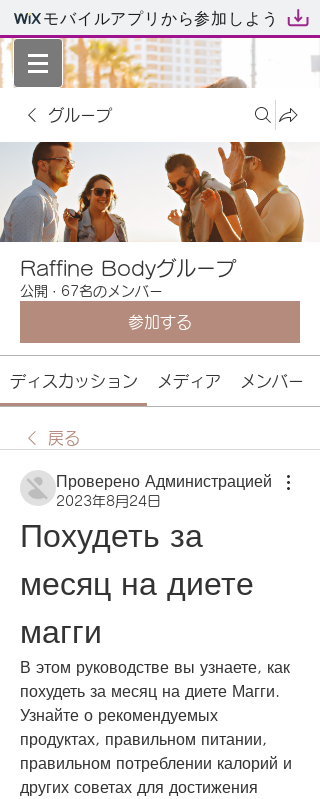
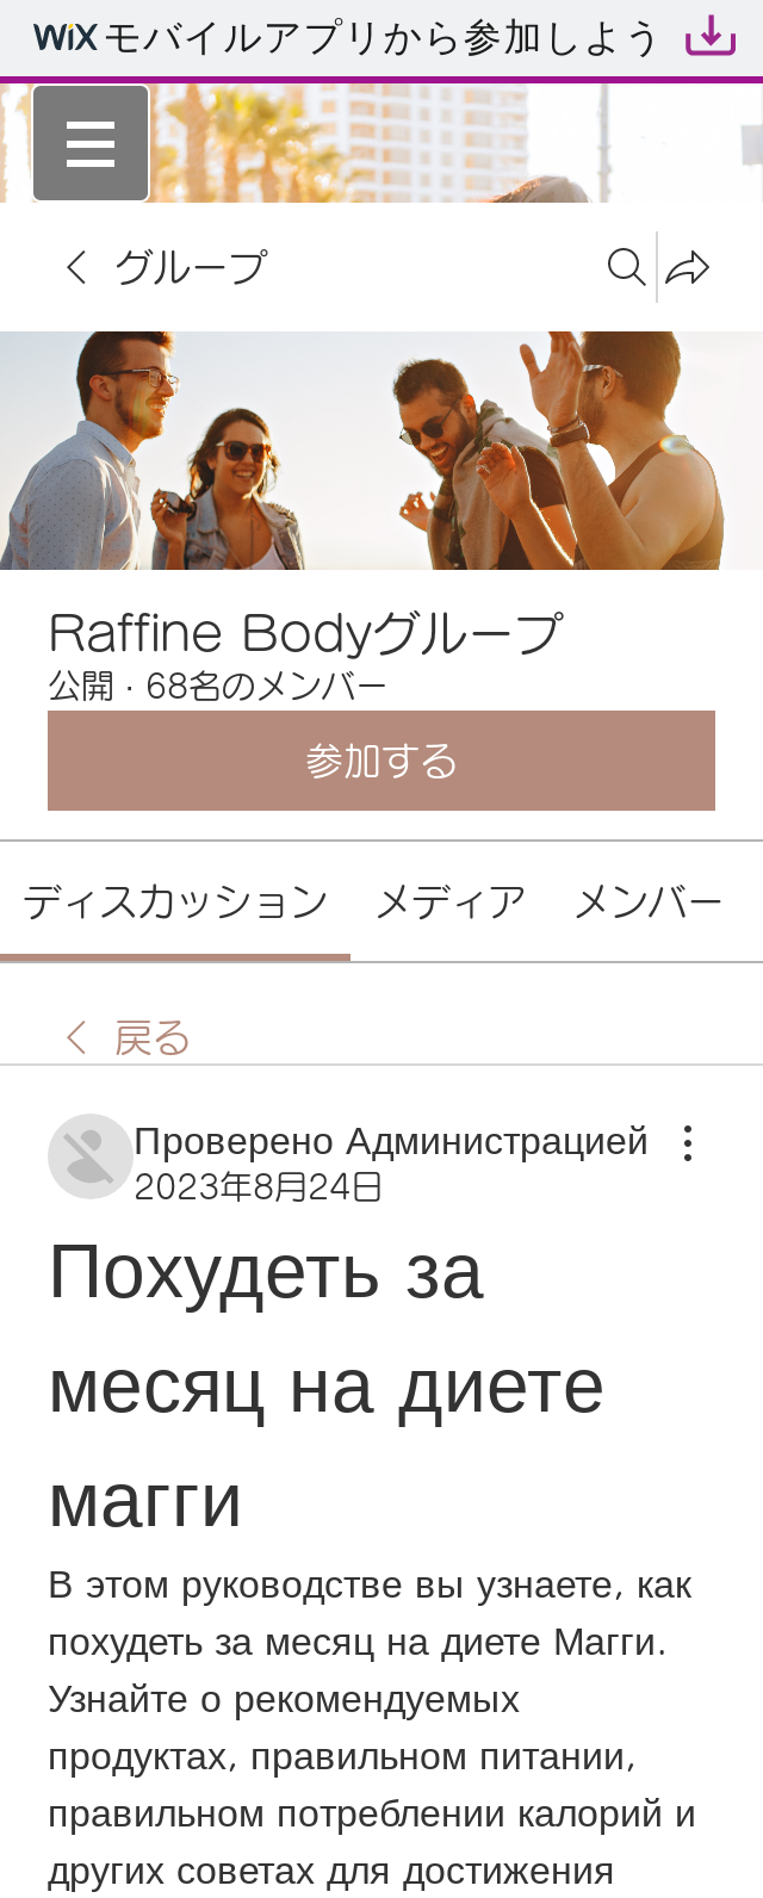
- 公開 · 67名のメンバー
+ 公開 · 68名のメンバー
